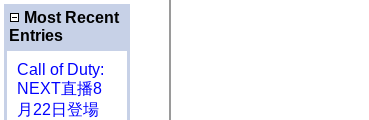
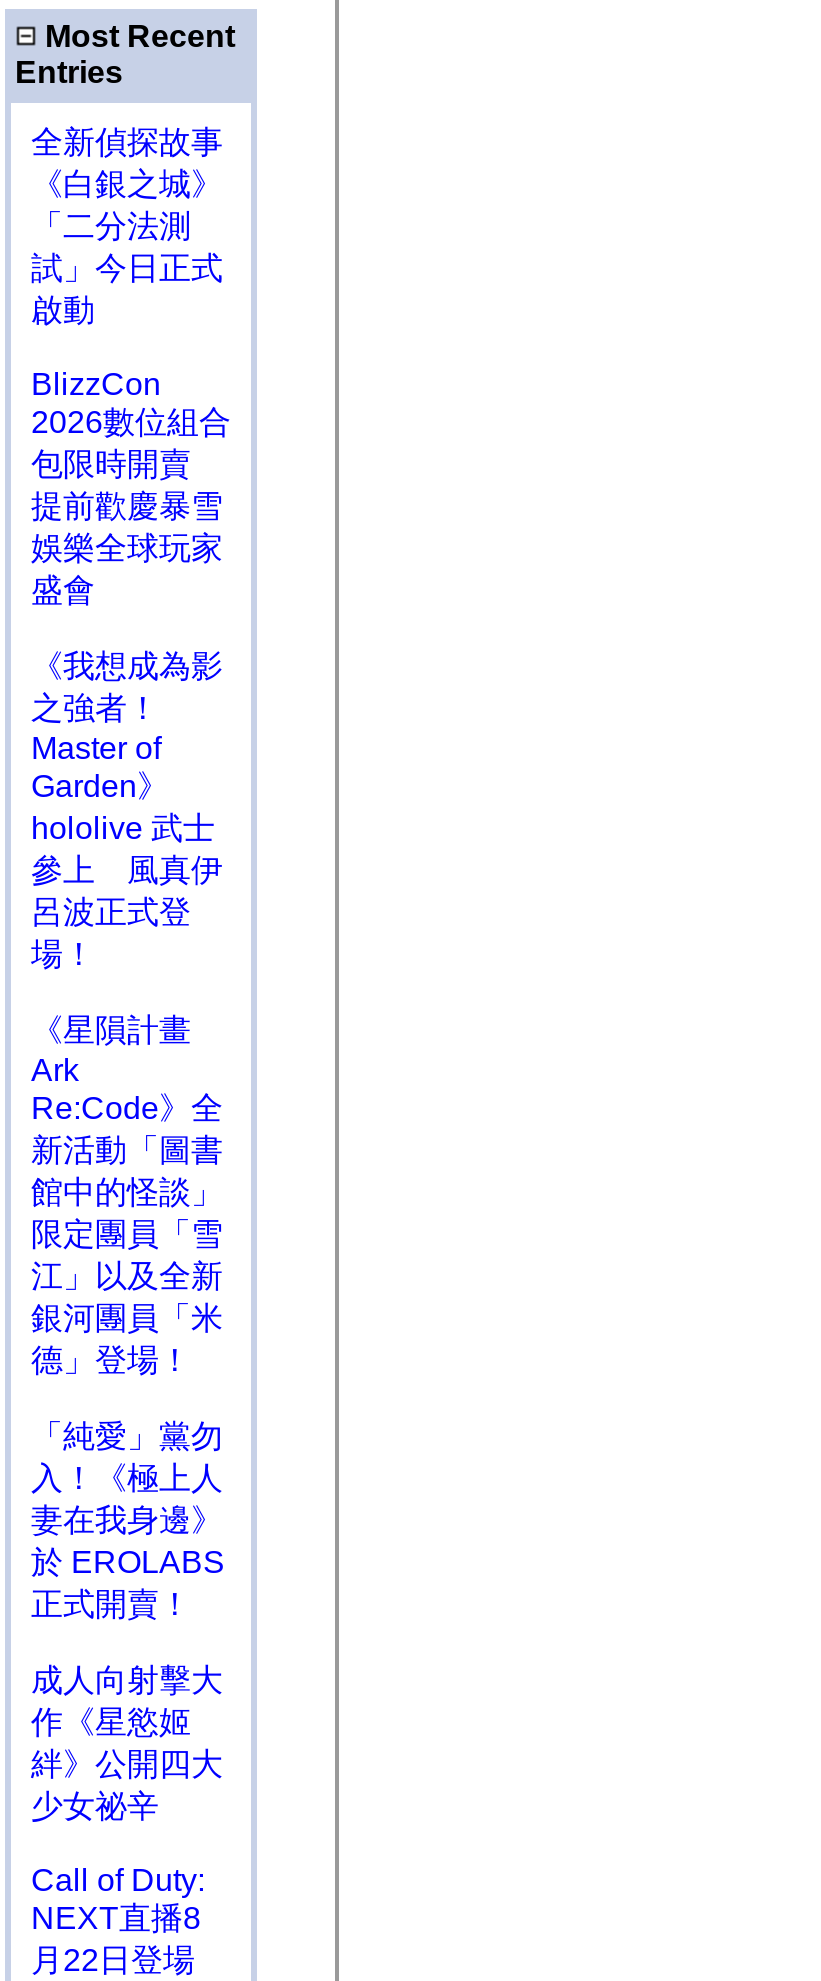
+ 全新偵探故事
+ 《白銀之城》
+ 「二分法測
+ 試」今日正式
+ 啟動
+ BlizzCon
+ 2026數位組合
+ 包限時開賣
+ 提前歡慶暴雪
+ 娛樂全球玩家
+ 盛會
+ 《我想成為影
+ 之強者！
+ Master of
+ Garden》
+ hololive 武士
+ 參上 風真伊
+ 呂波正式登
+ 場！
+ 《星隕計畫
+ Ark
+ Re:Code》全
+ 新活動「圖書
+ 館中的怪談」
+ 限定團員「雪
+ 江」以及全新
+ 銀河團員「米
+ 德」登場！
+ 「純愛」黨勿
+ 入！《極上人
+ 妻在我身邊》
+ 於 EROLABS
+ 正式開賣！
+ 成人向射擊大
+ 作《星慾姬
+ 絆》公開四大
+ 少女祕辛
